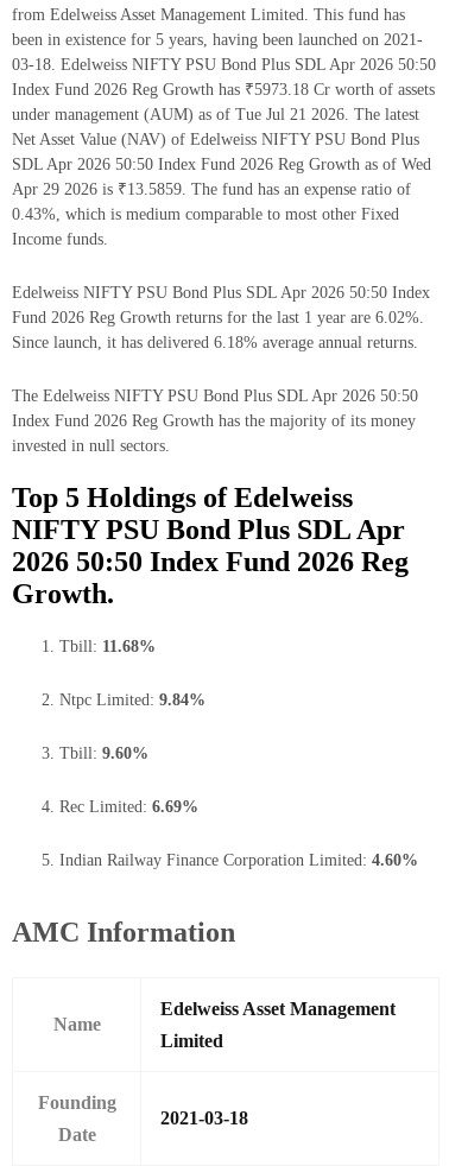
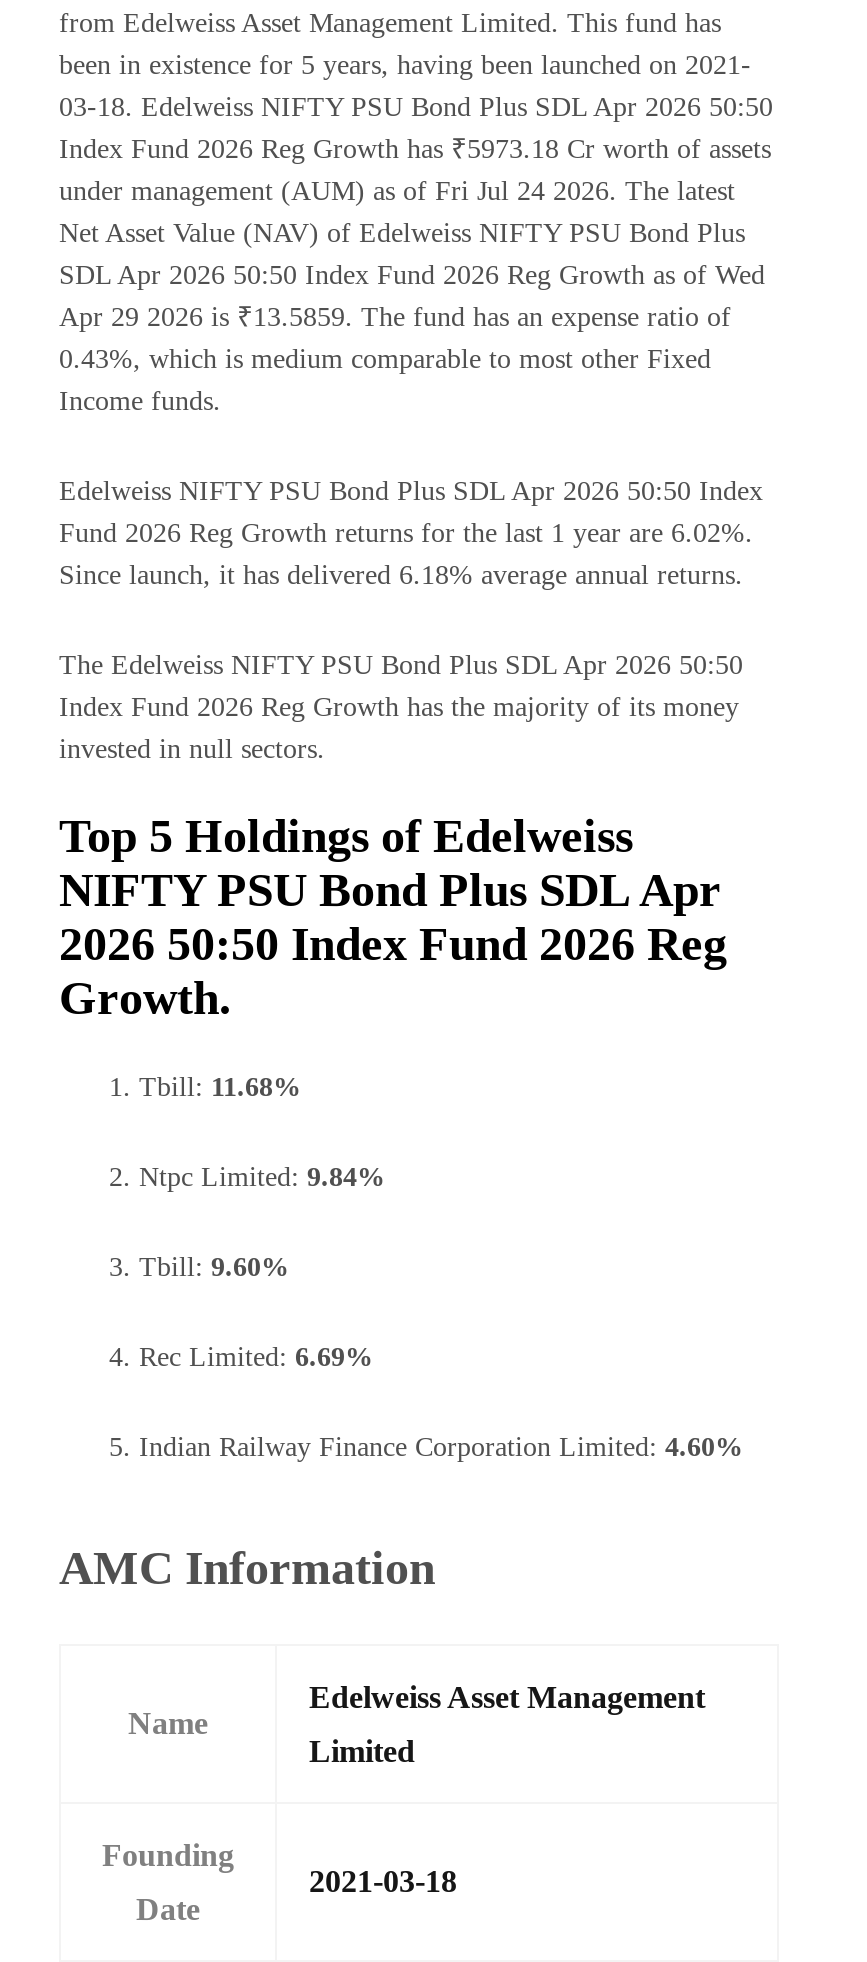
- under management (AUM) as of Tue Jul 21 2026. The latest
+ under management (AUM) as of Fri Jul 24 2026. The latest
